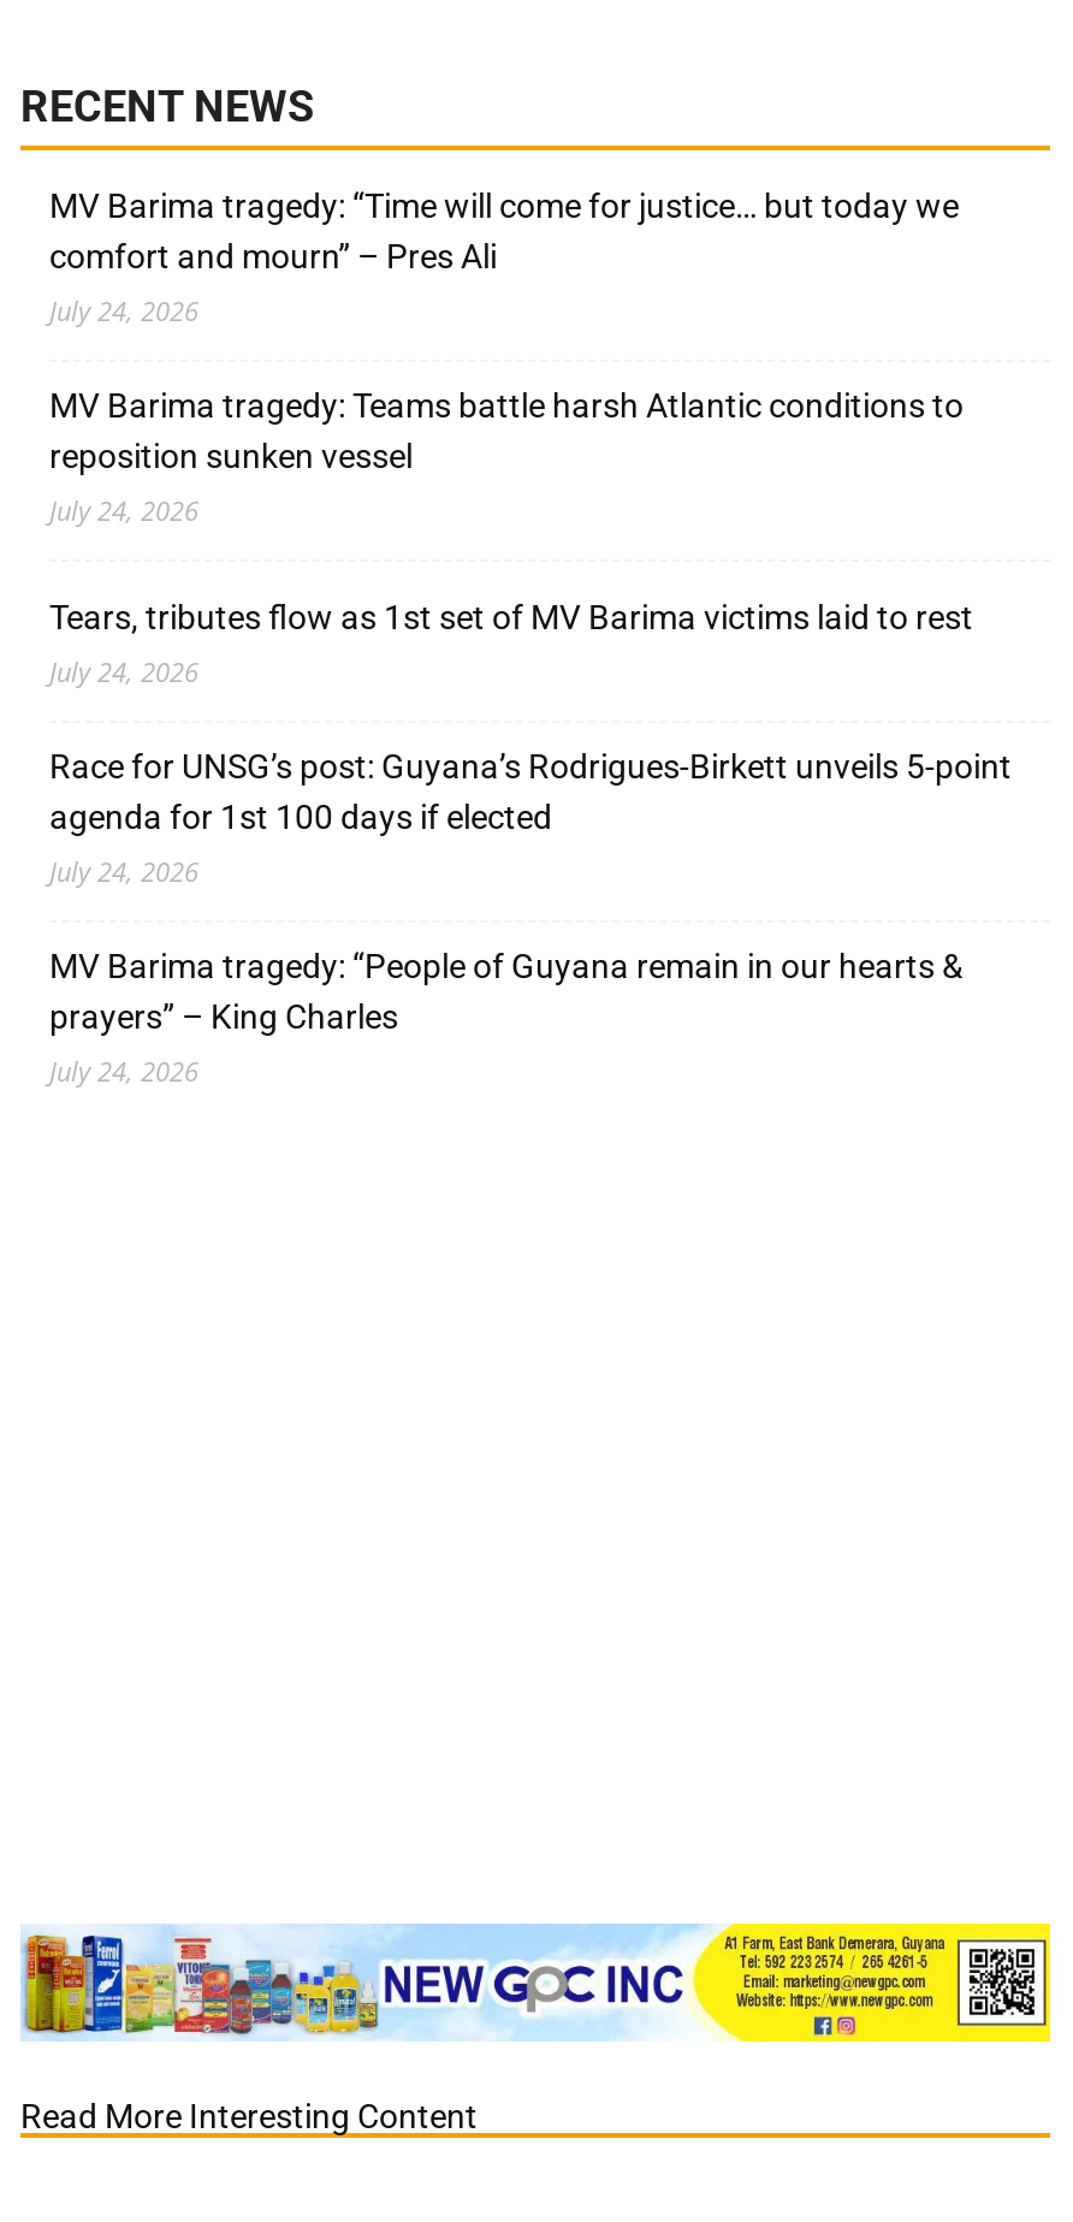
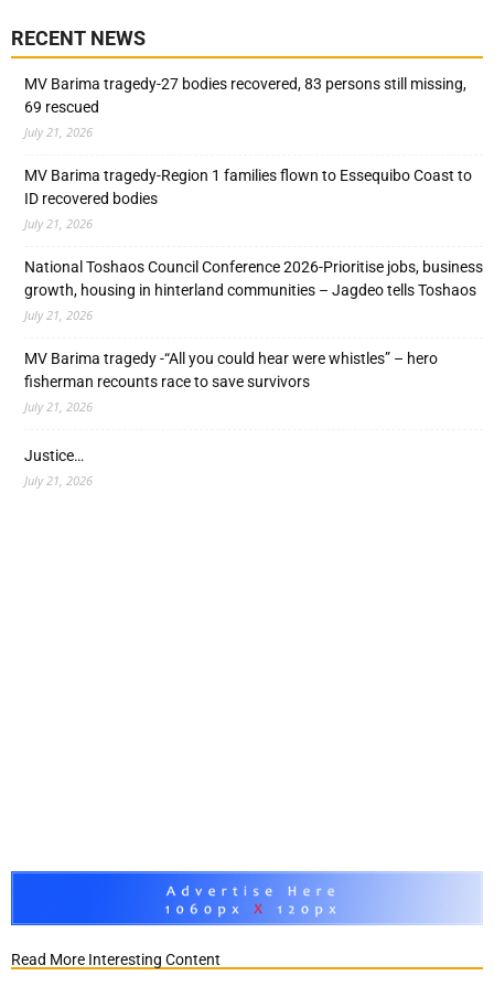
- MV Barima tragedy: “Time will come for justice… but today we
- comfort and mourn” – Pres Ali
- July 24, 2026
+ MV Barima tragedy-27 bodies recovered, 83 persons still missing,
+ 69 rescued
+ July 21, 2026

- MV Barima tragedy: Teams battle harsh Atlantic conditions to
- reposition sunken vessel
- July 24, 2026
+ MV Barima tragedy-Region 1 families flown to Essequibo Coast to
+ ID recovered bodies
+ July 21, 2026

- Tears, tributes flow as 1st set of MV Barima victims laid to rest
- July 24, 2026
+ National Toshaos Council Conference 2026-Prioritise jobs, business
+ growth, housing in hinterland communities – Jagdeo tells Toshaos
+ July 21, 2026

- Race for UNSG’s post: Guyana’s Rodrigues-Birkett unveils 5-point
- agenda for 1st 100 days if elected
- July 24, 2026
+ MV Barima tragedy -“All you could hear were whistles” – hero
+ fisherman recounts race to save survivors
+ July 21, 2026

- MV Barima tragedy: “People of Guyana remain in our hearts &
- prayers” – King Charles
- July 24, 2026
+ Justice…
+ July 21, 2026

- [image]
+ [image]
